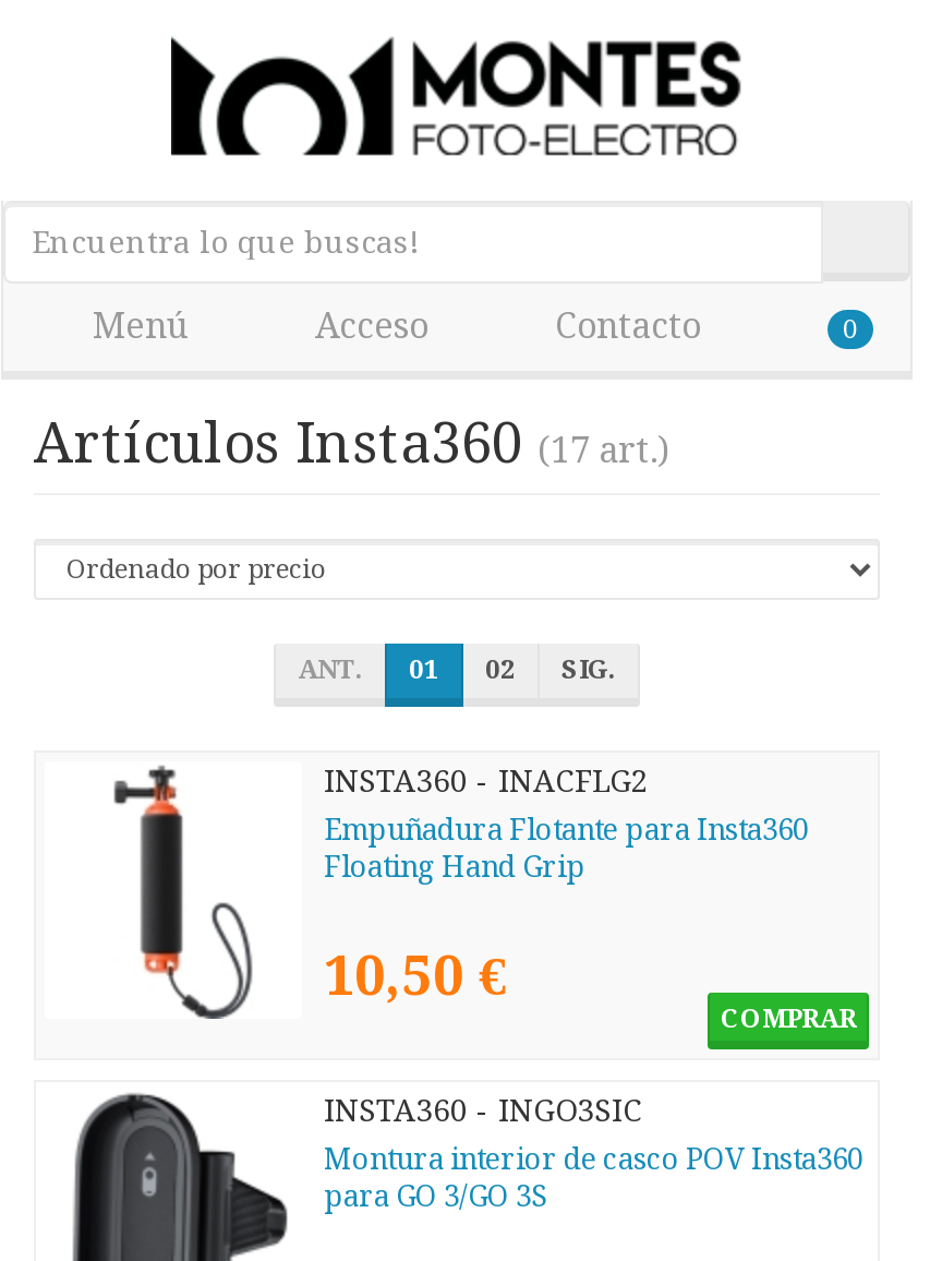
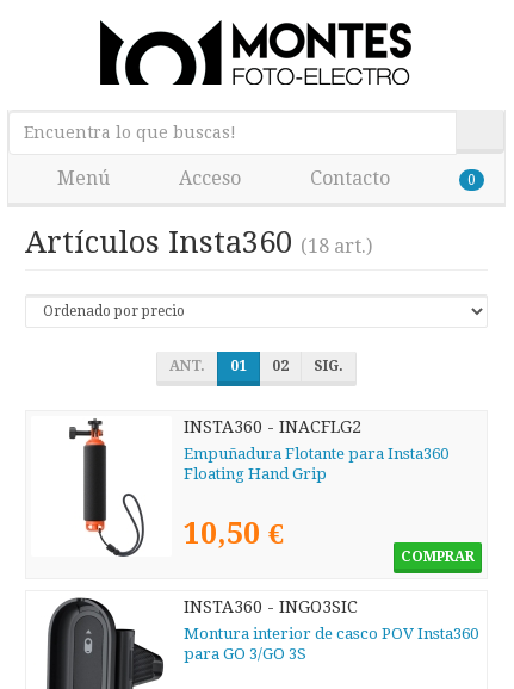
- Artículos Insta360 (17 art.)
+ Artículos Insta360 (18 art.)
